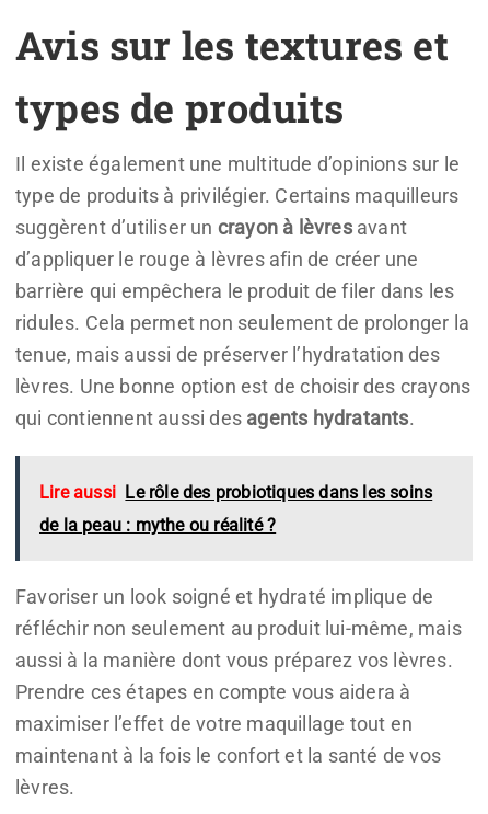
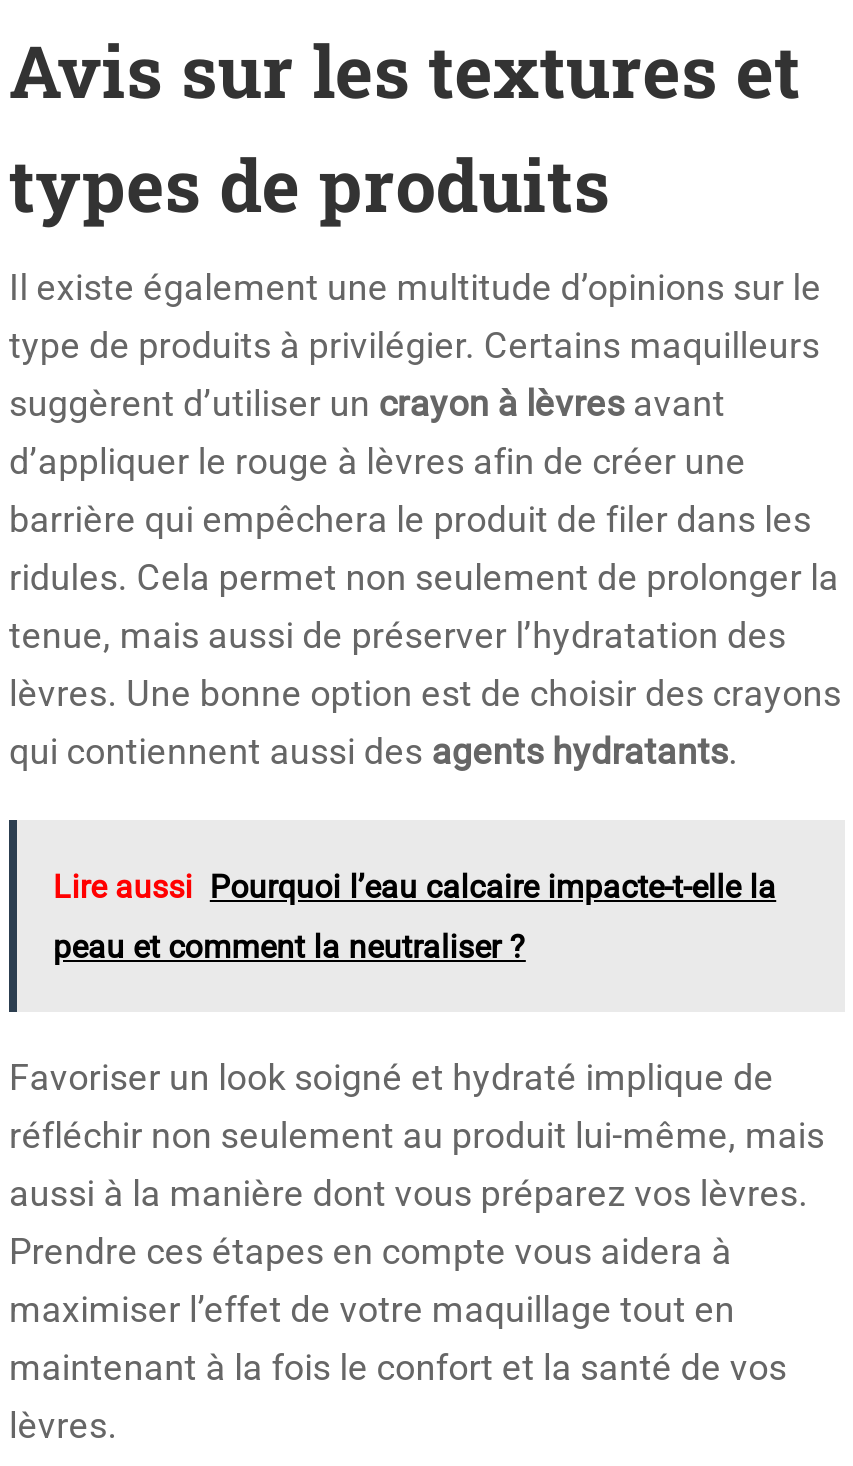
- Lire aussi Le rôle des probiotiques dans les soins
+ Lire aussi Pourquoi l’eau calcaire impacte-t-elle la

- de la peau : mythe ou réalité ?
+ peau et comment la neutraliser ?
